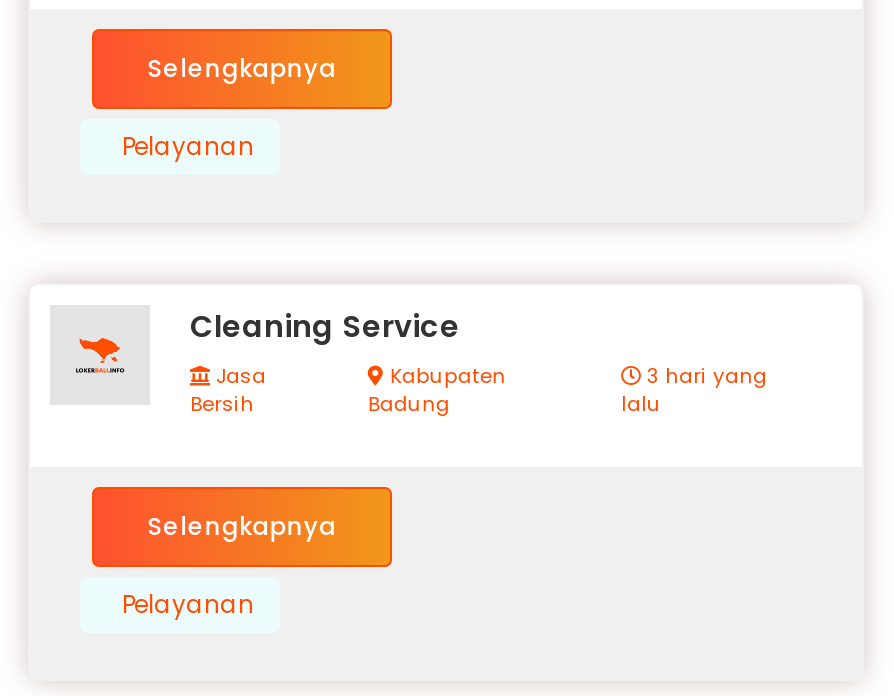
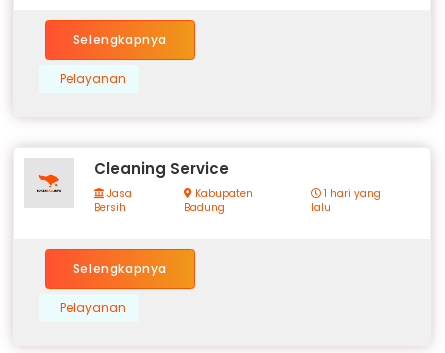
- 3 hari yang
+ 1 hari yang
